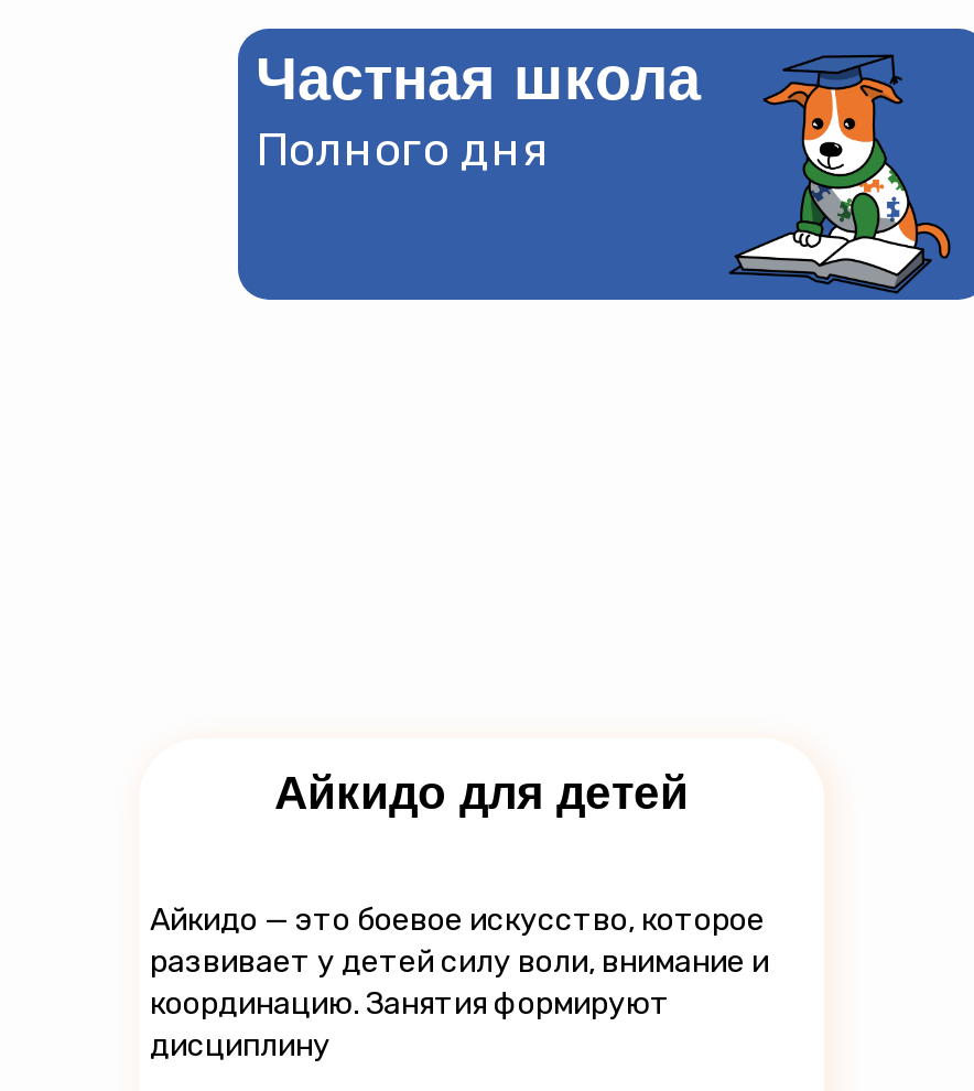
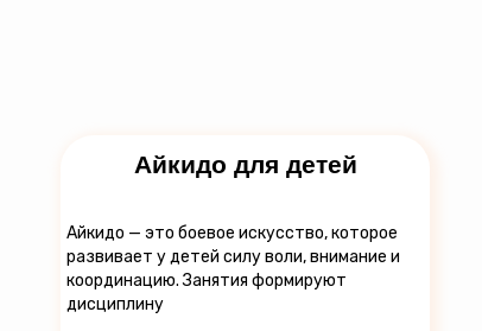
- [image]
- Частная школа
- Полного дня
